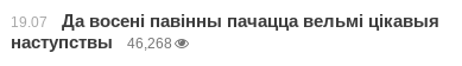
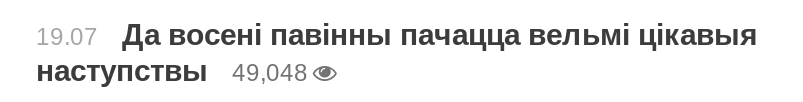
- наступствы 46,268
+ наступствы 49,048
